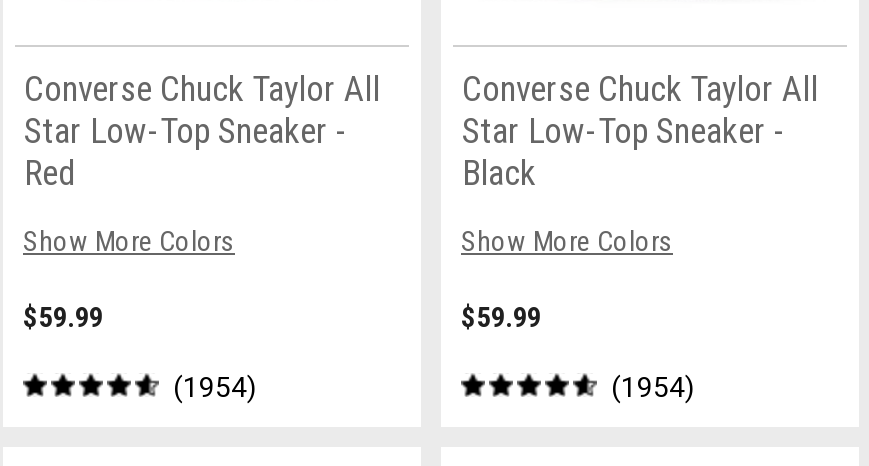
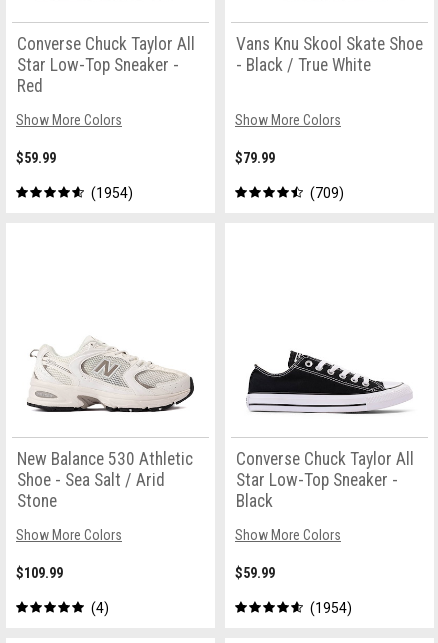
+ Vans Knu Skool Skate Shoe
+ - Black / True White
+ Show More Colors
+ $79.99
+ 709

+ [image]
+ New Balance 530 Athletic
+ Shoe - Sea Salt / Arid
+ Stone
+ Show More Colors
+ $109.99
+ 4

+ [image]
